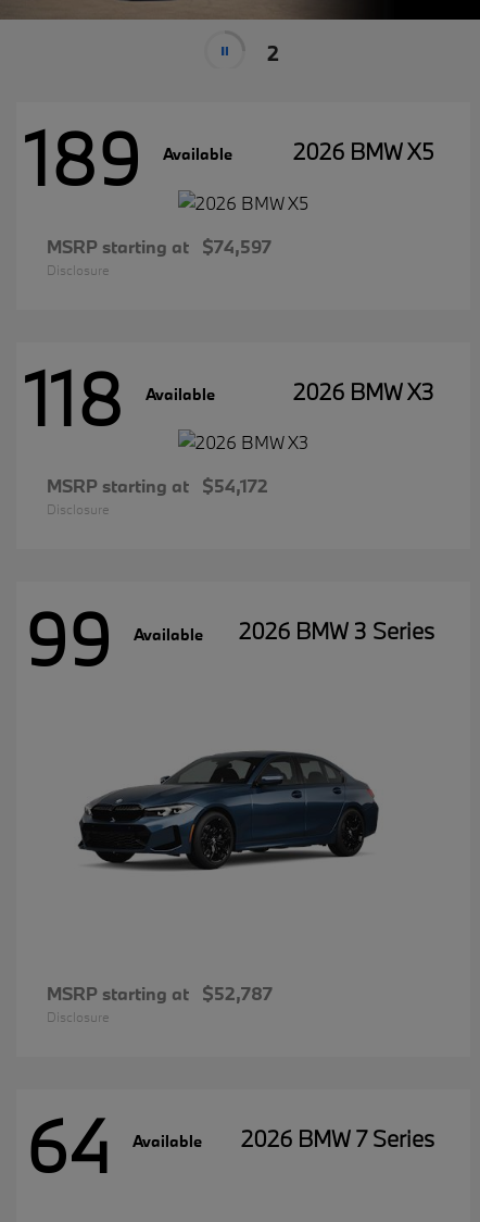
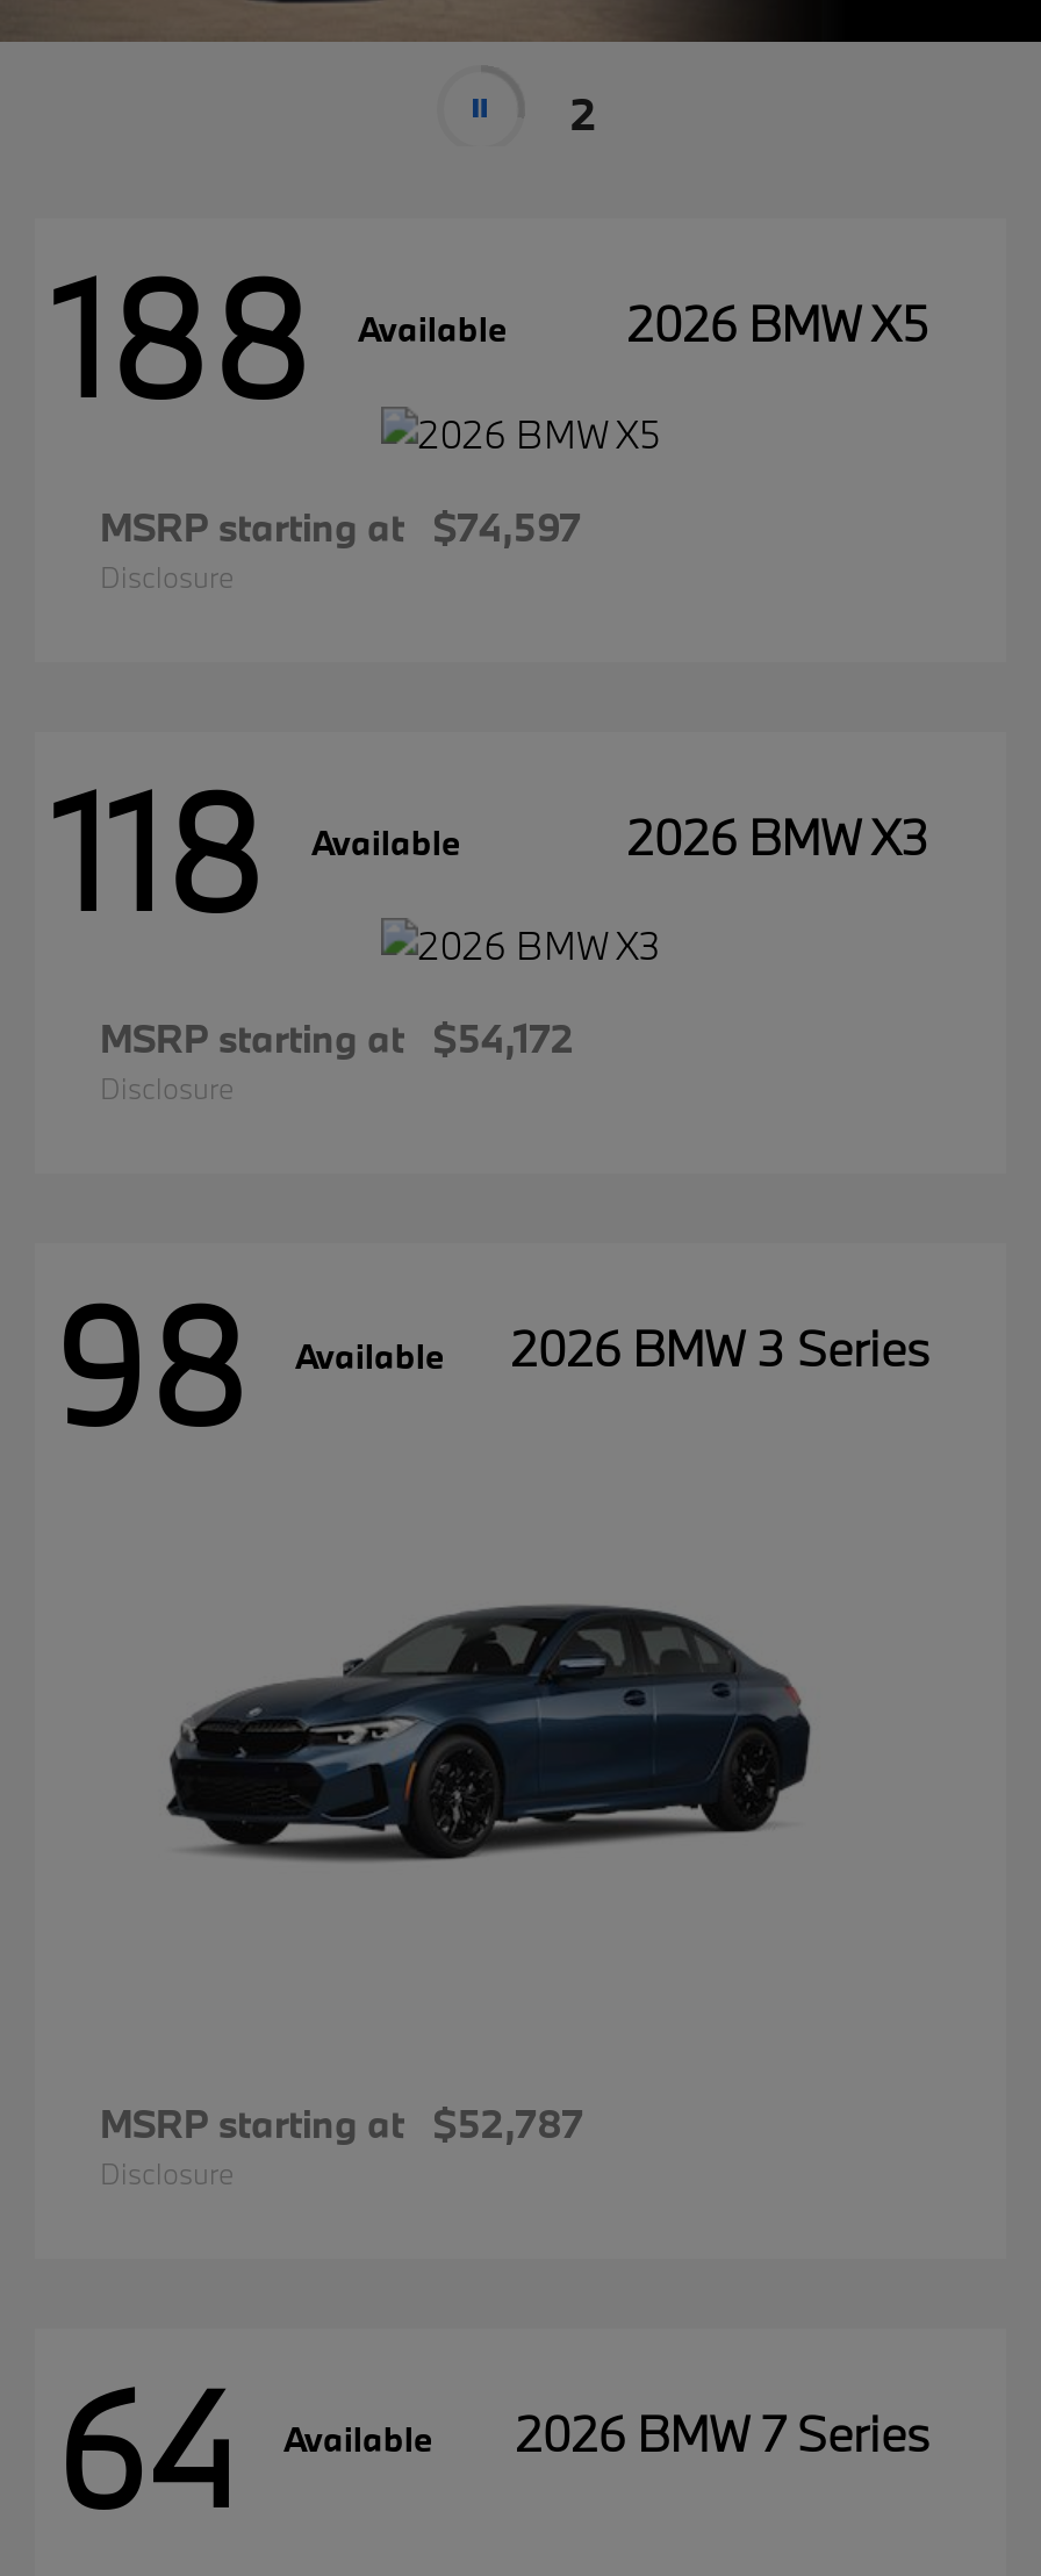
- 189 Available
+ 188 Available

- 99 Available 2026 BMW 3 Series
+ 98 Available 2026 BMW 3 Series
